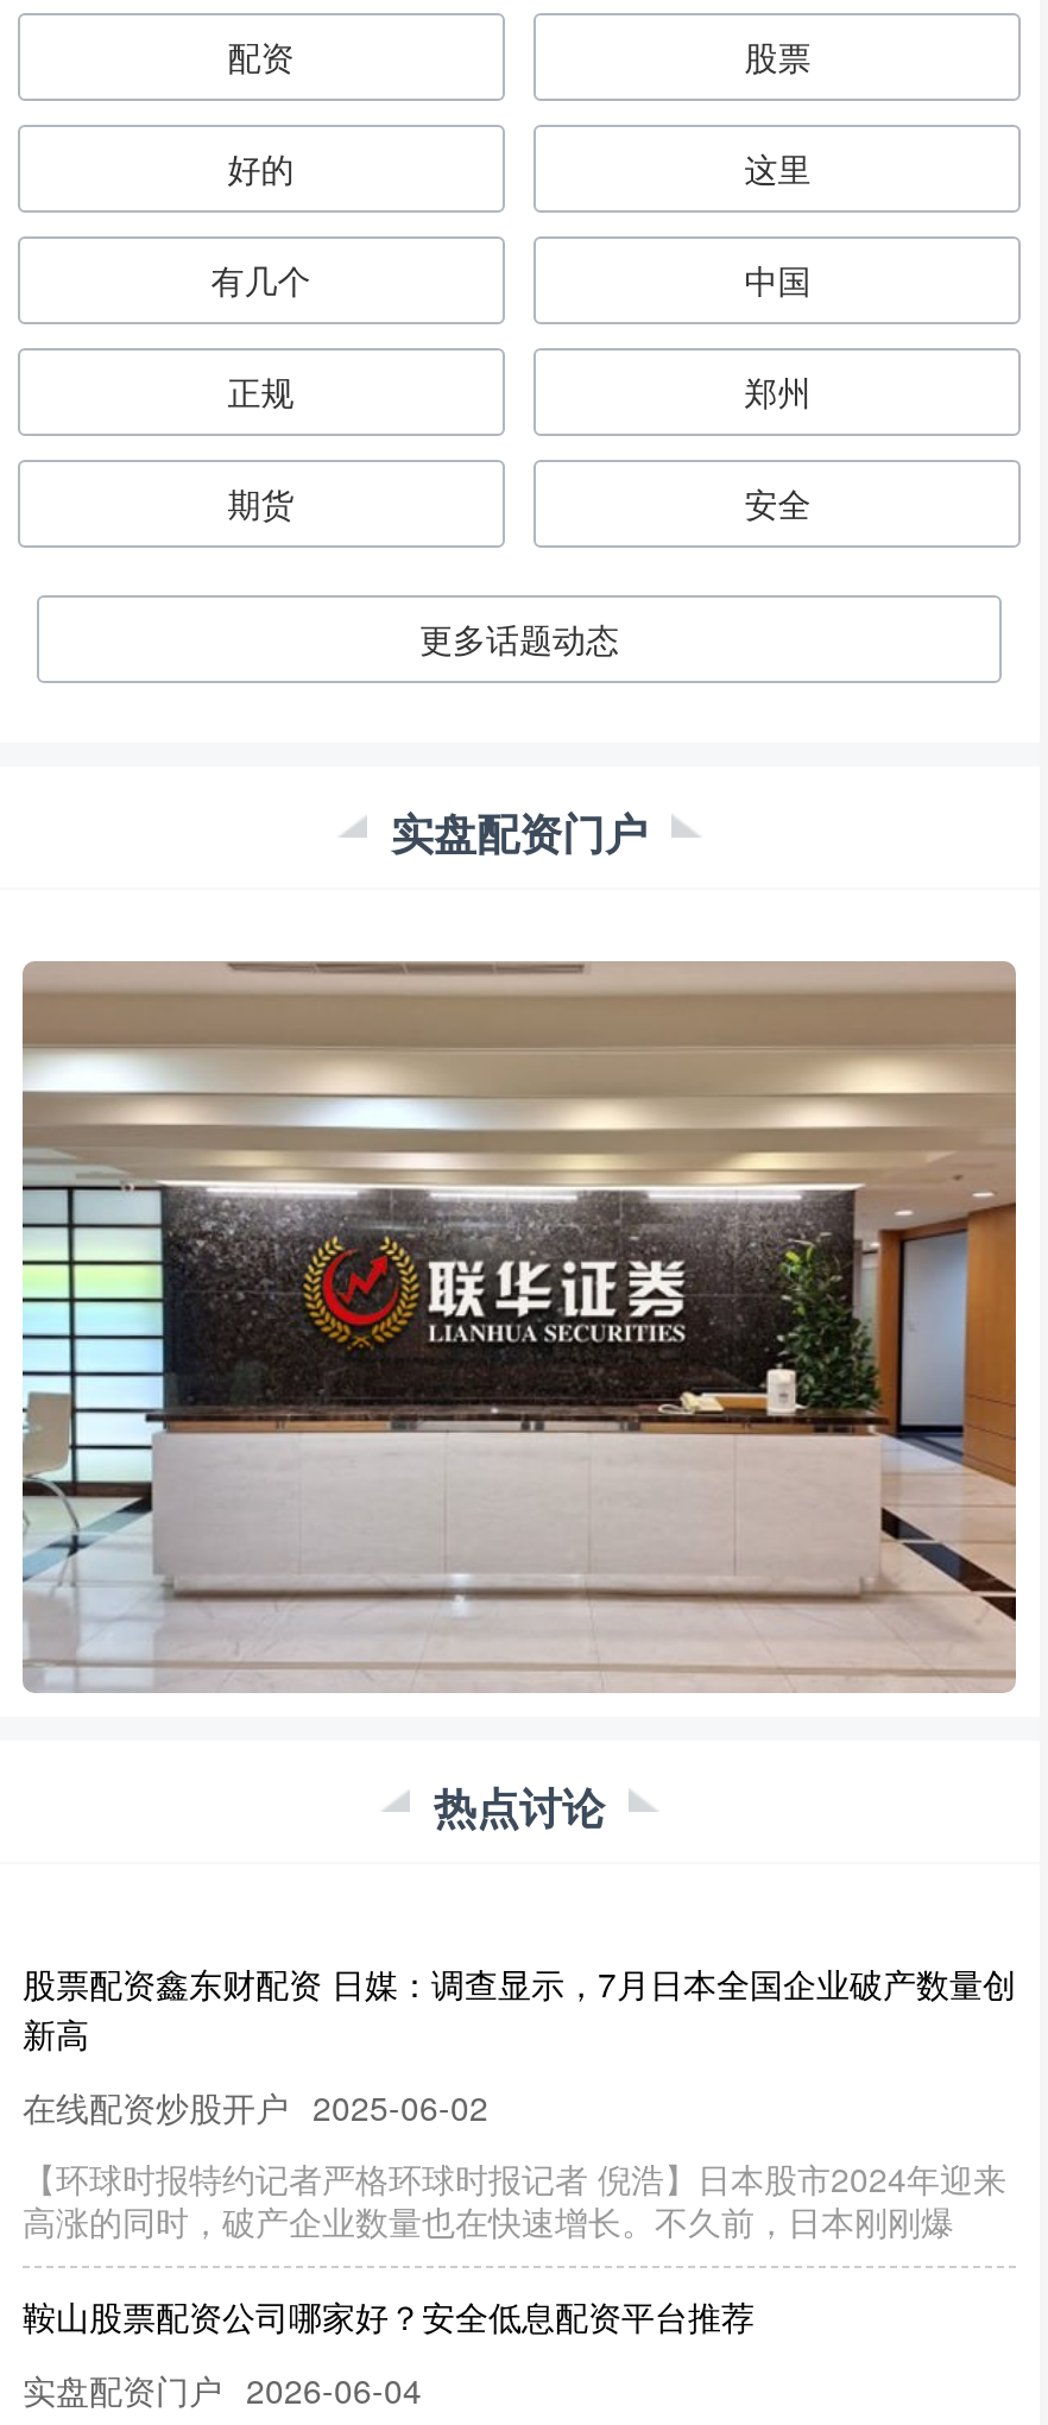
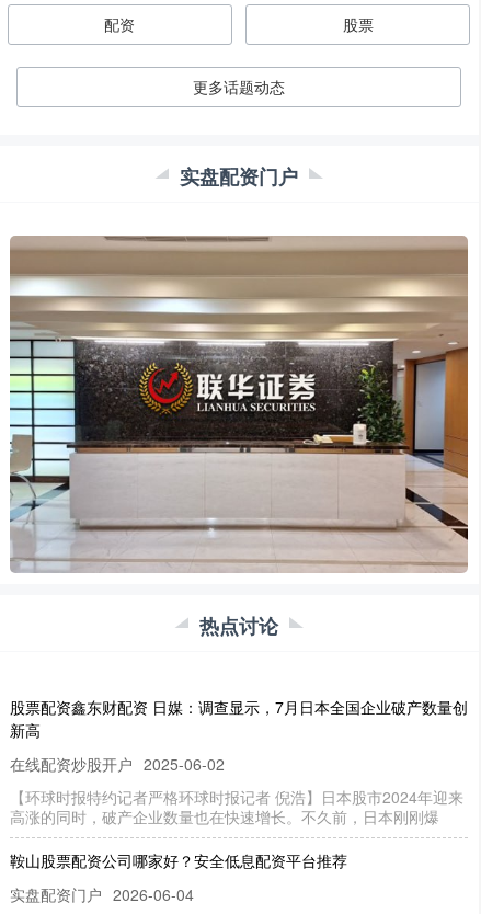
- 好的
- 这里
- 有几个
- 中国
- 正规
- 郑州
- 期货
- 安全
